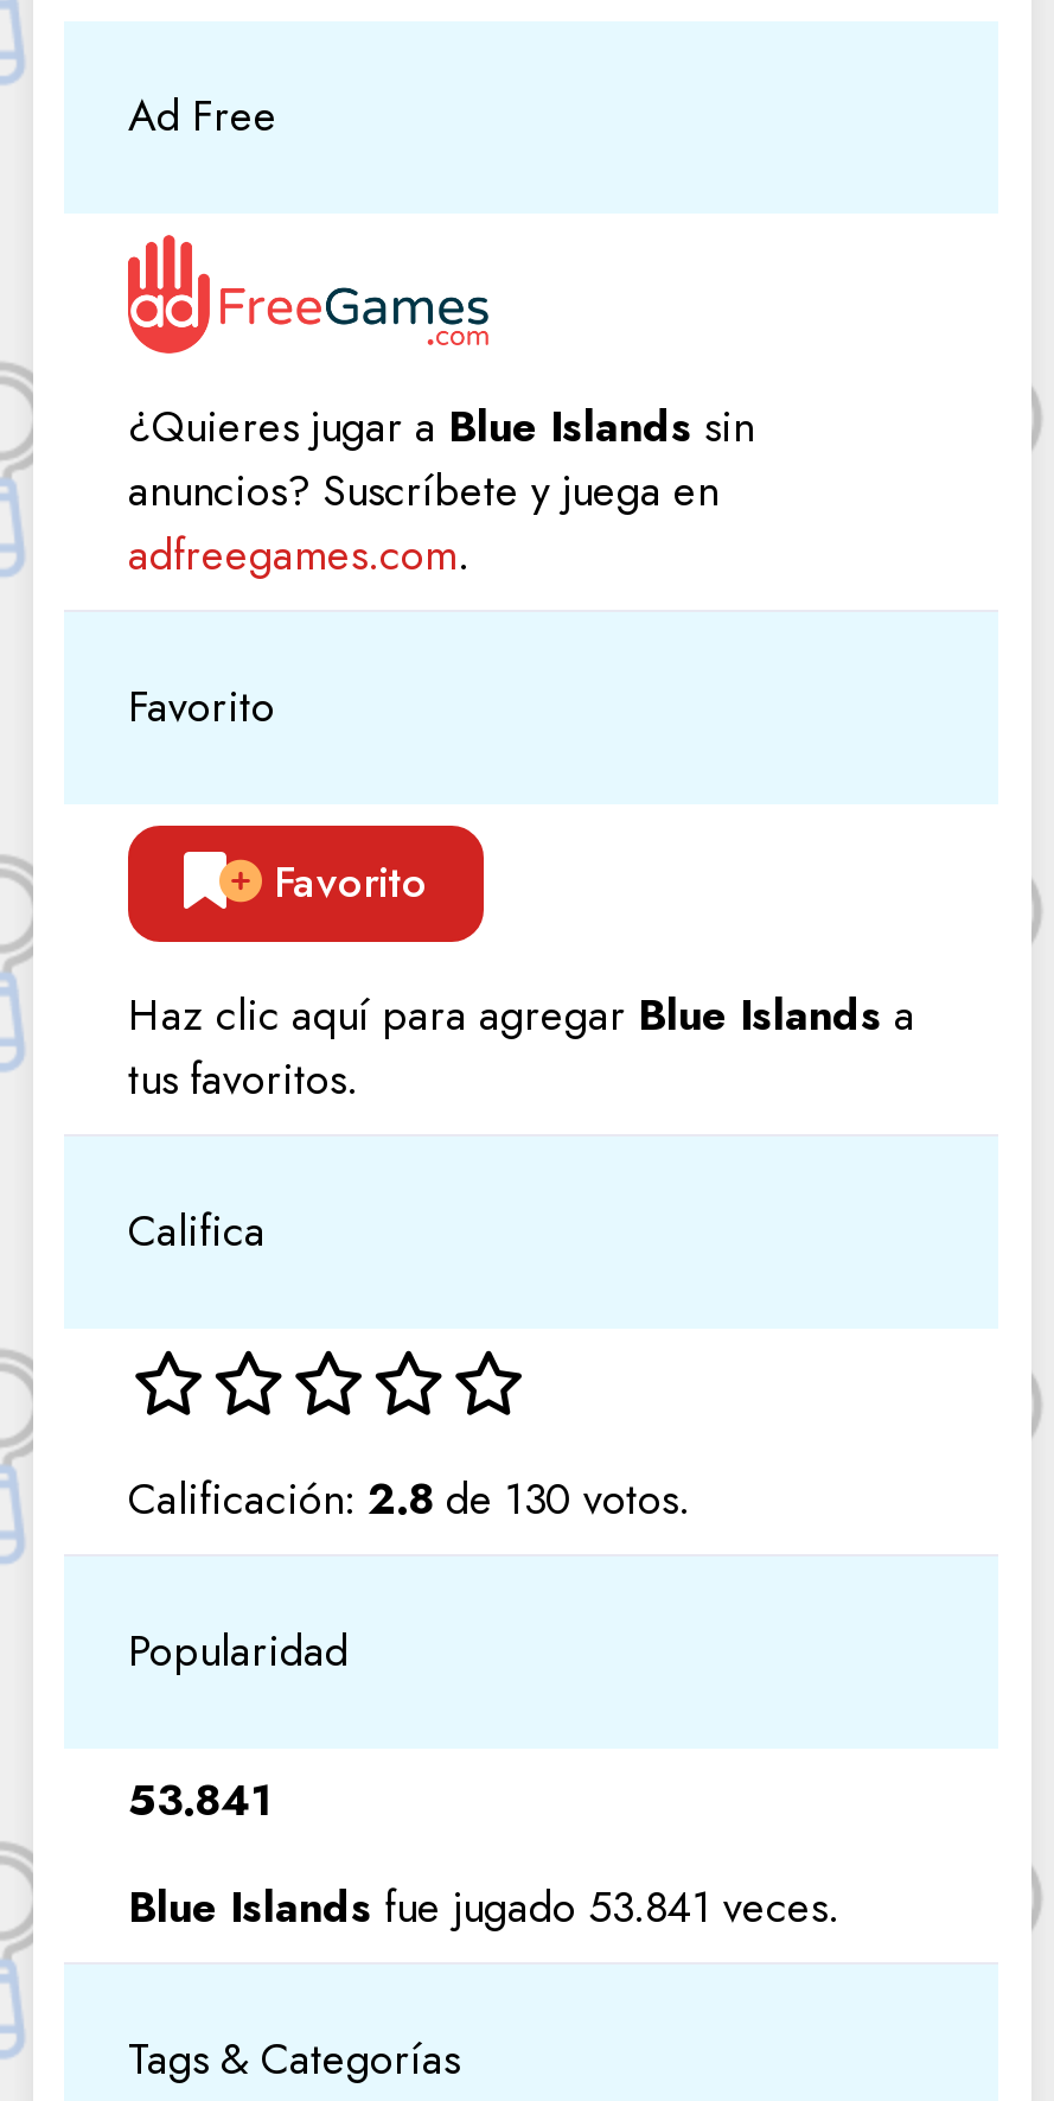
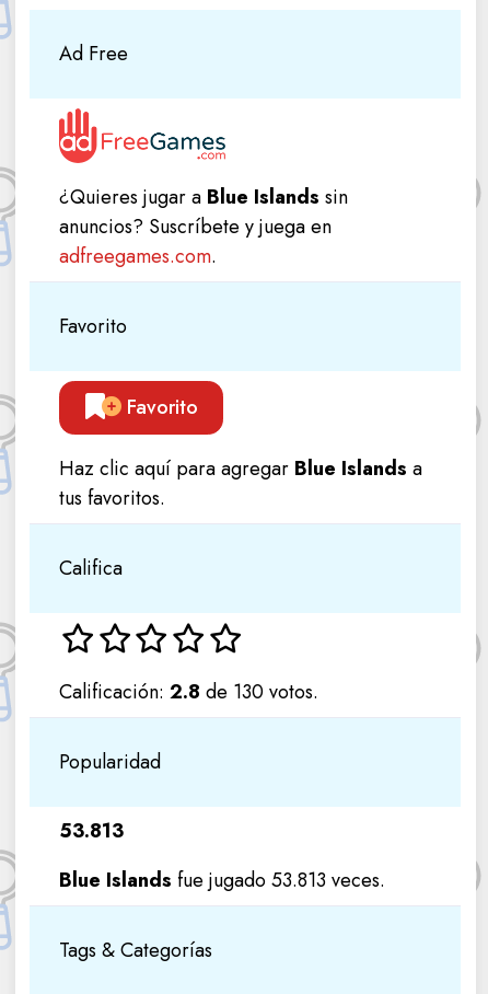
- 53.841
+ 53.813

- Blue Islands fue jugado 53.841 veces.
+ Blue Islands fue jugado 53.813 veces.
